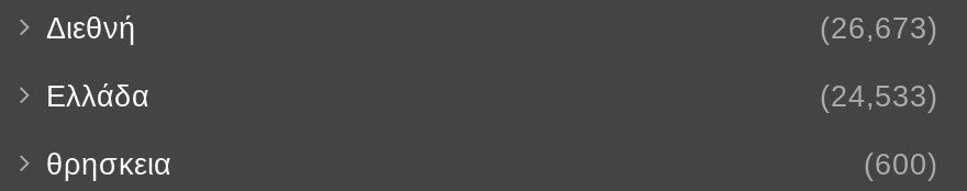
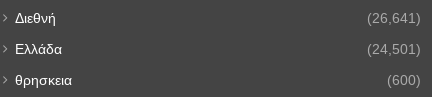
- (26,673)
+ (26,641)

- (24,533)
+ (24,501)
